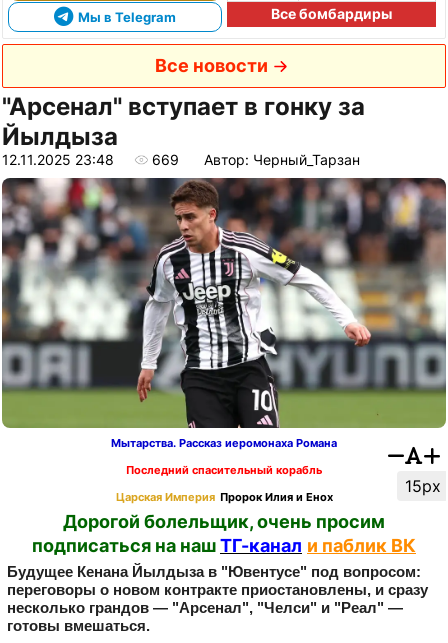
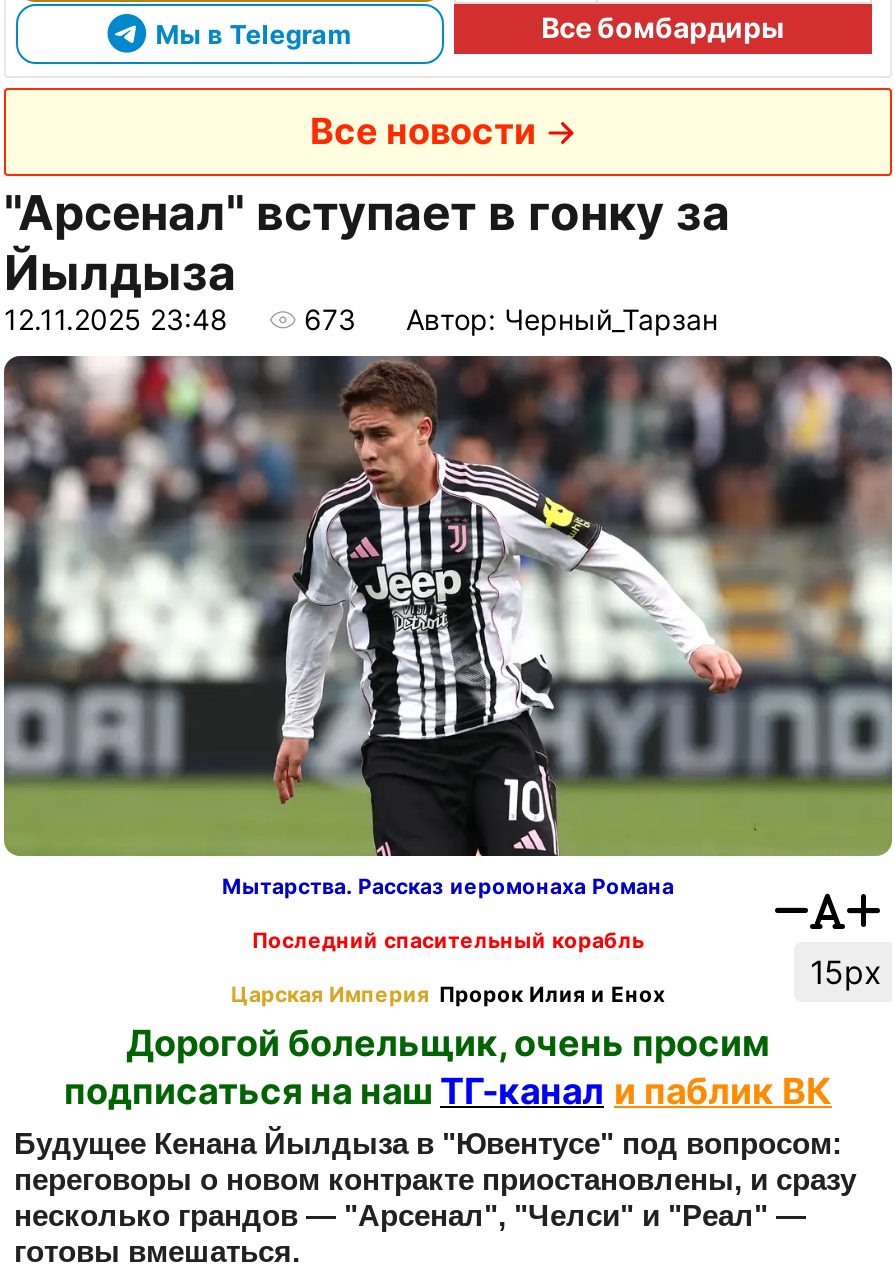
- 669 Автор: Черный_Тарзан
+ 673 Автор: Черный_Тарзан
